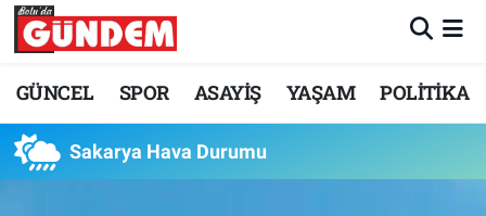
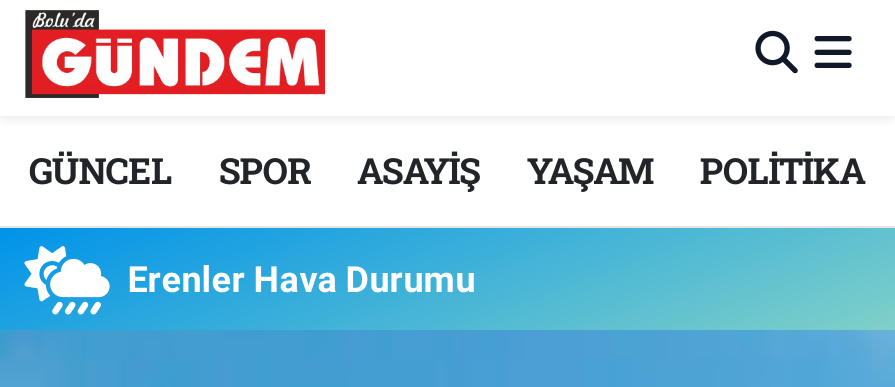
- Sakarya Hava Durumu
+ Erenler Hava Durumu
